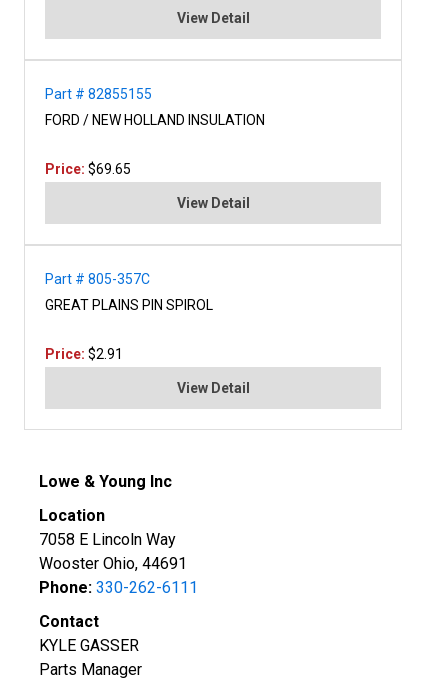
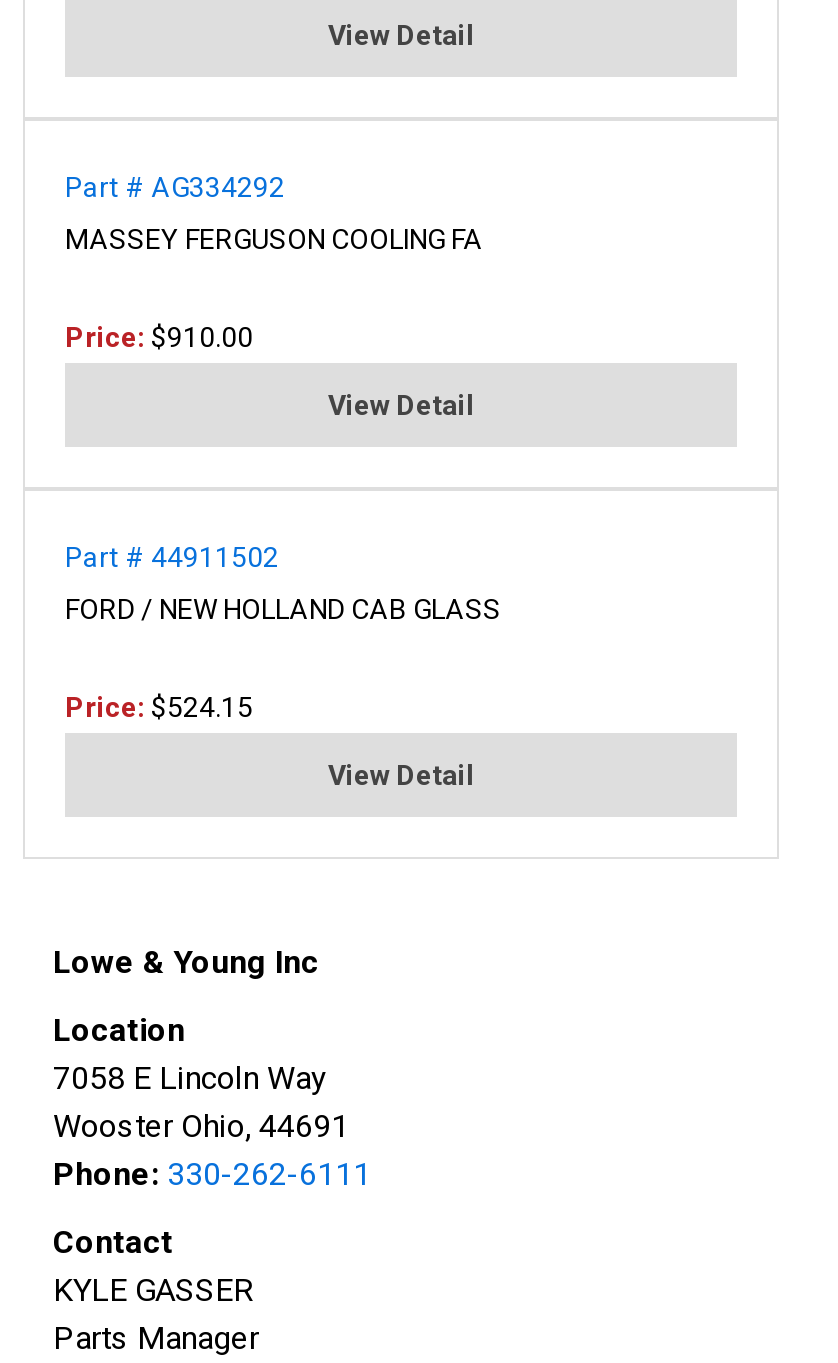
- Part # 82855155
+ Part # AG334292

- FORD / NEW HOLLAND INSULATION
+ MASSEY FERGUSON COOLING FA

- Price: $69.65
+ Price: $910.00

- Part # 805-357C
+ Part # 44911502

- GREAT PLAINS PIN SPIROL
+ FORD / NEW HOLLAND CAB GLASS

- Price: $2.91
+ Price: $524.15
